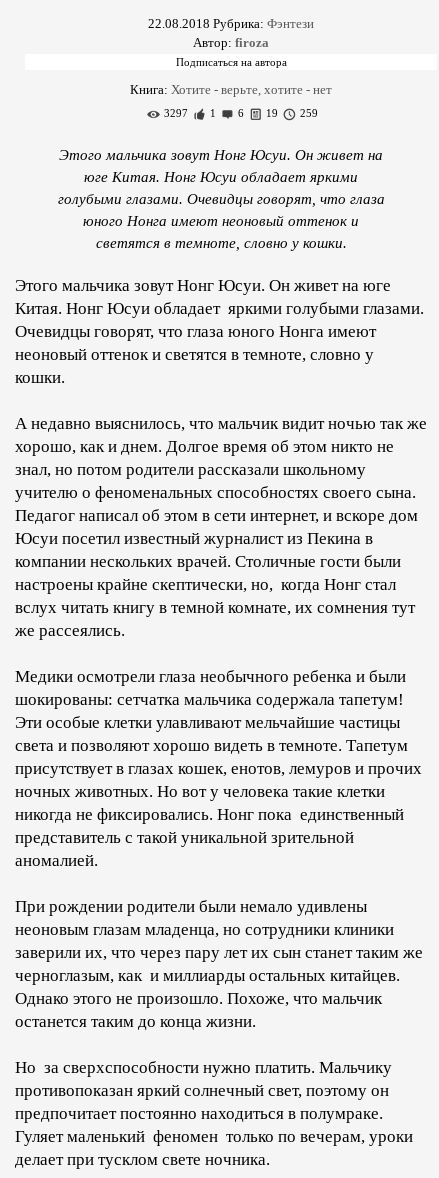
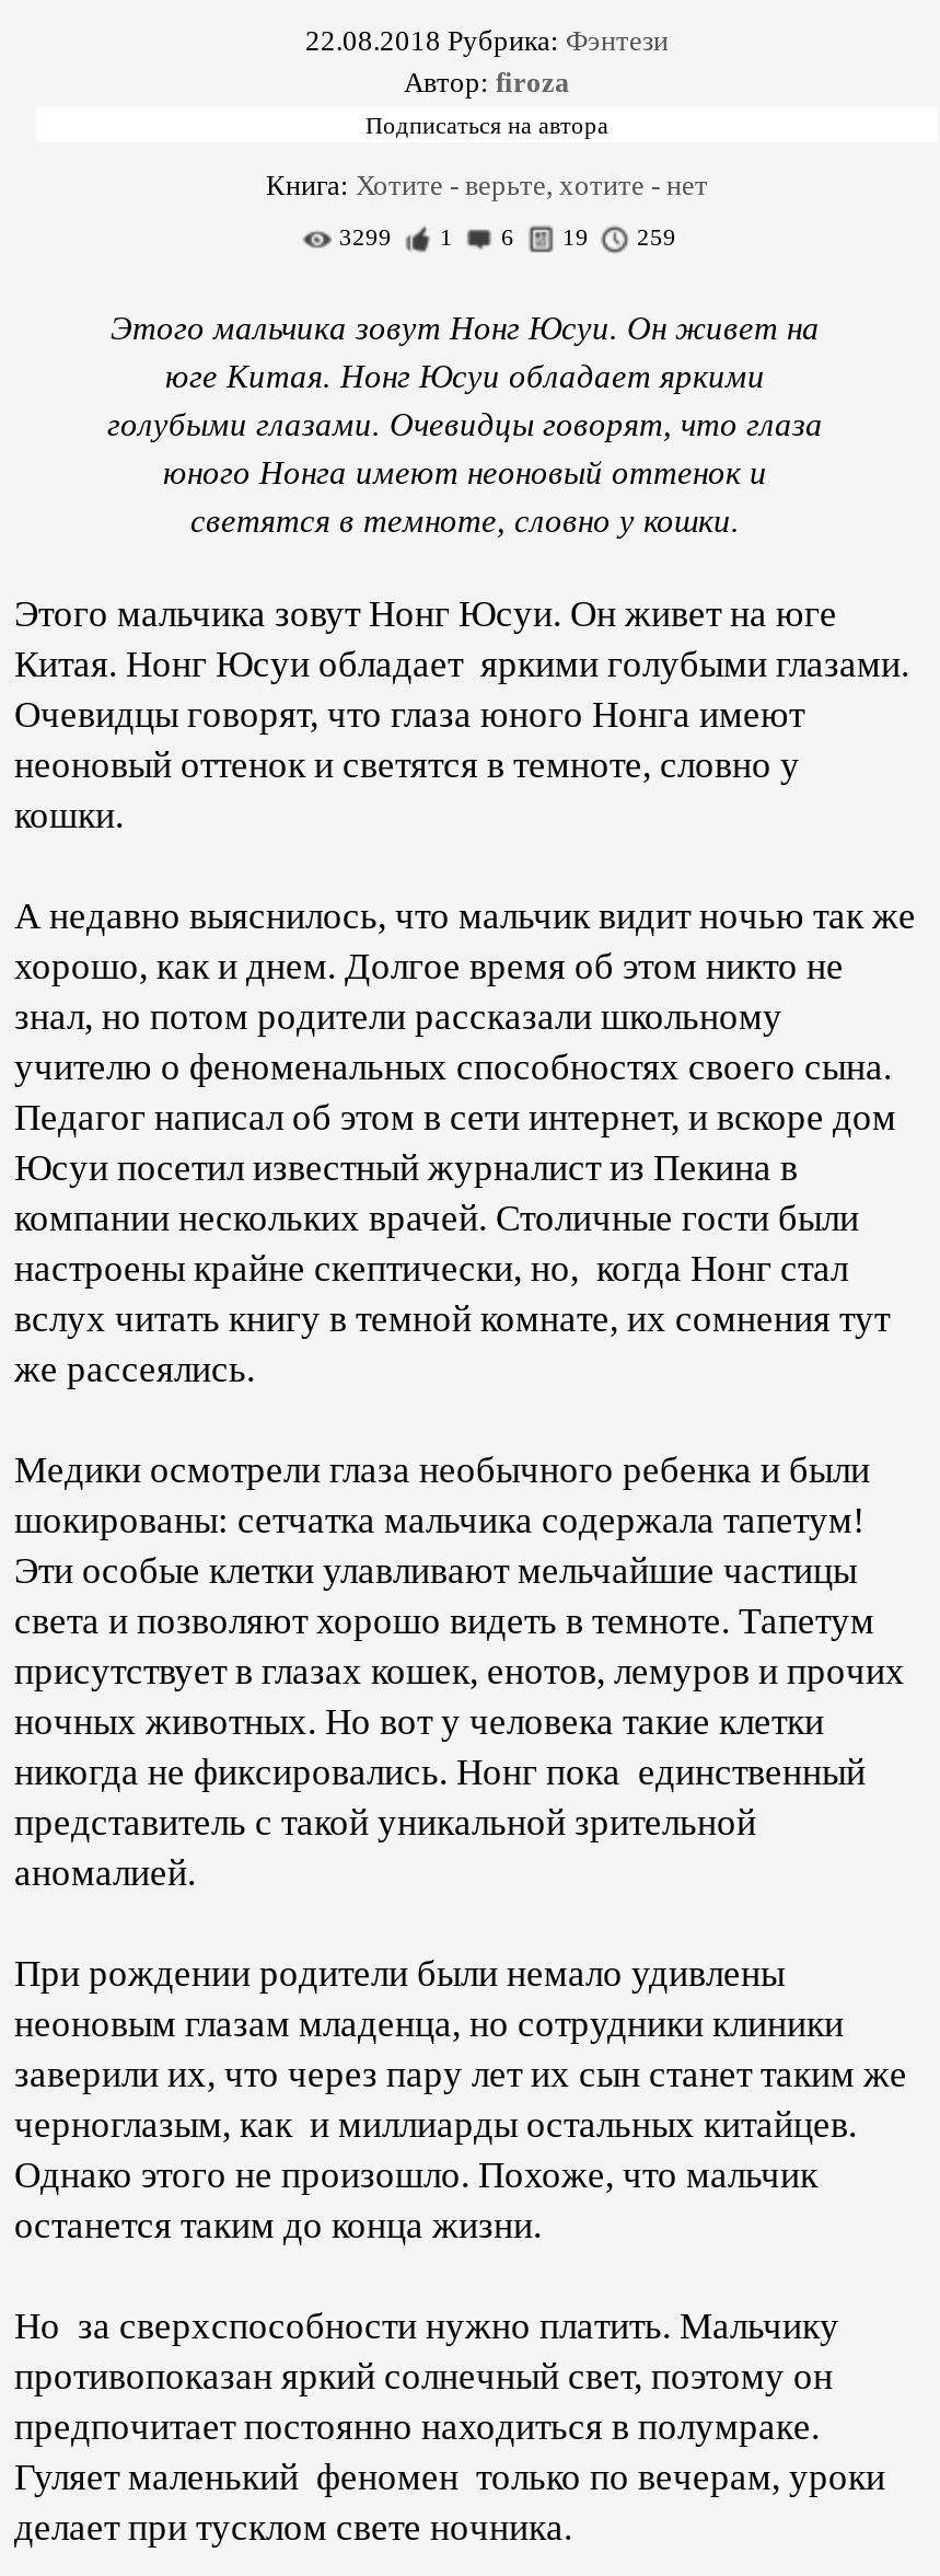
- 3297 1 6 19 259
+ 3299 1 6 19 259
